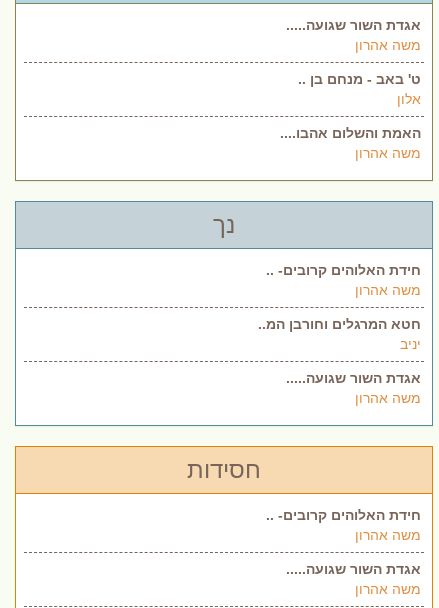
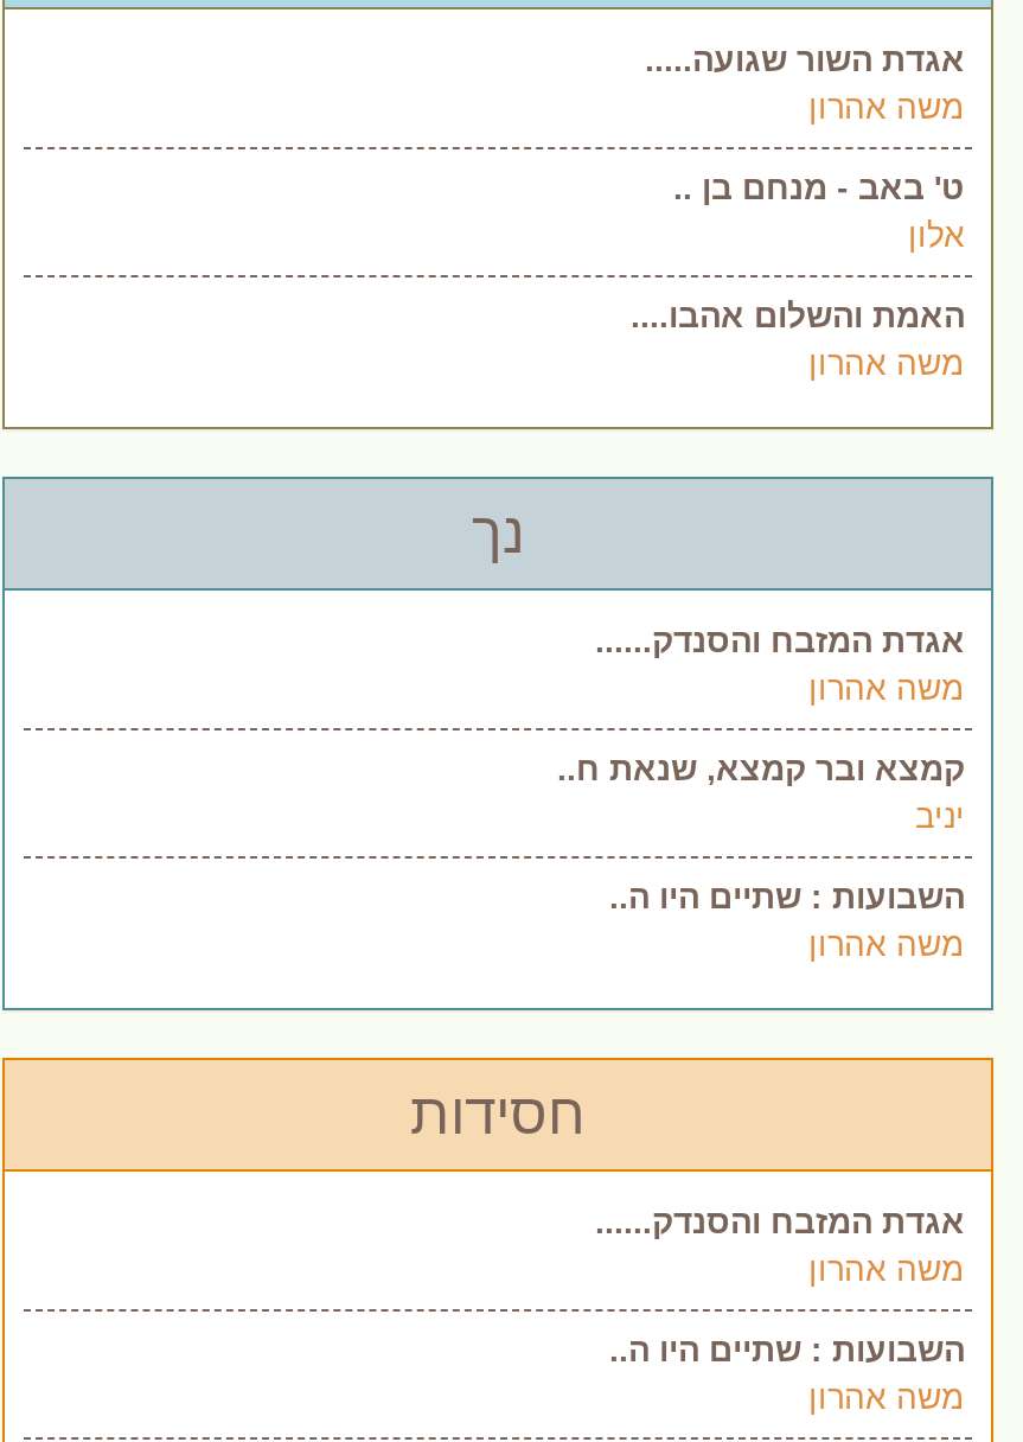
- חידת האלוהים קרובים- ..
+ אגדת המזבח והסנדק......

- חטא המרגלים וחורבן המ..
+ קמצא ובר קמצא, שנאת ח..

- אגדת השור שגועה.....
+ השבועות : שתיים היו ה..

- חידת האלוהים קרובים- ..
+ אגדת המזבח והסנדק......

- אגדת השור שגועה.....
+ השבועות : שתיים היו ה..
